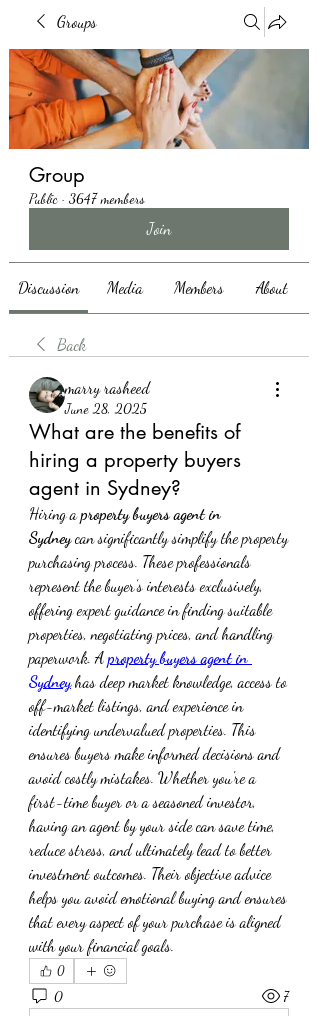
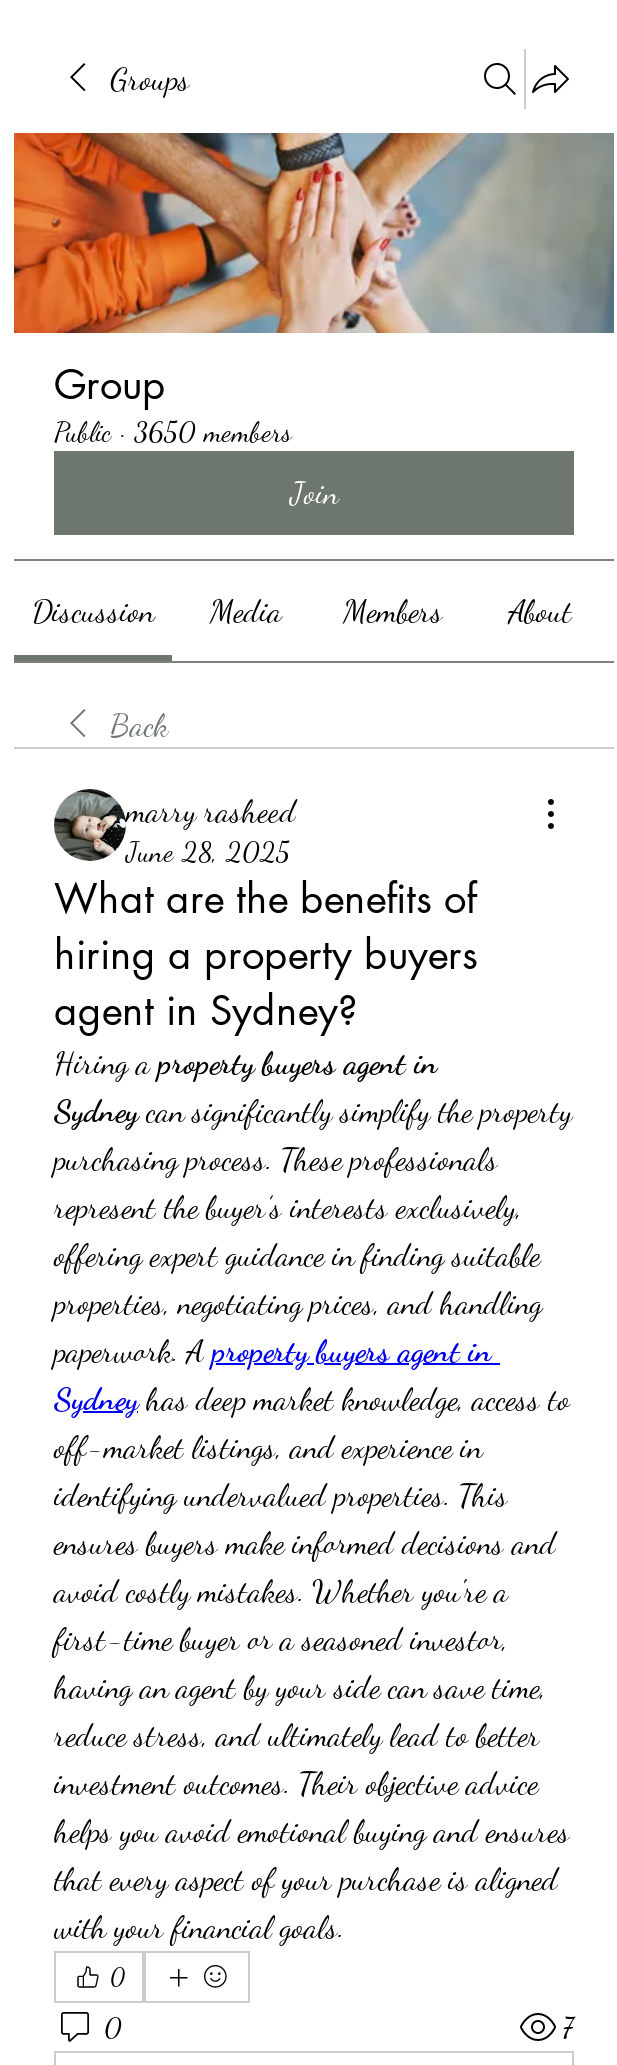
- Public · 3647 members
+ Public · 3650 members
